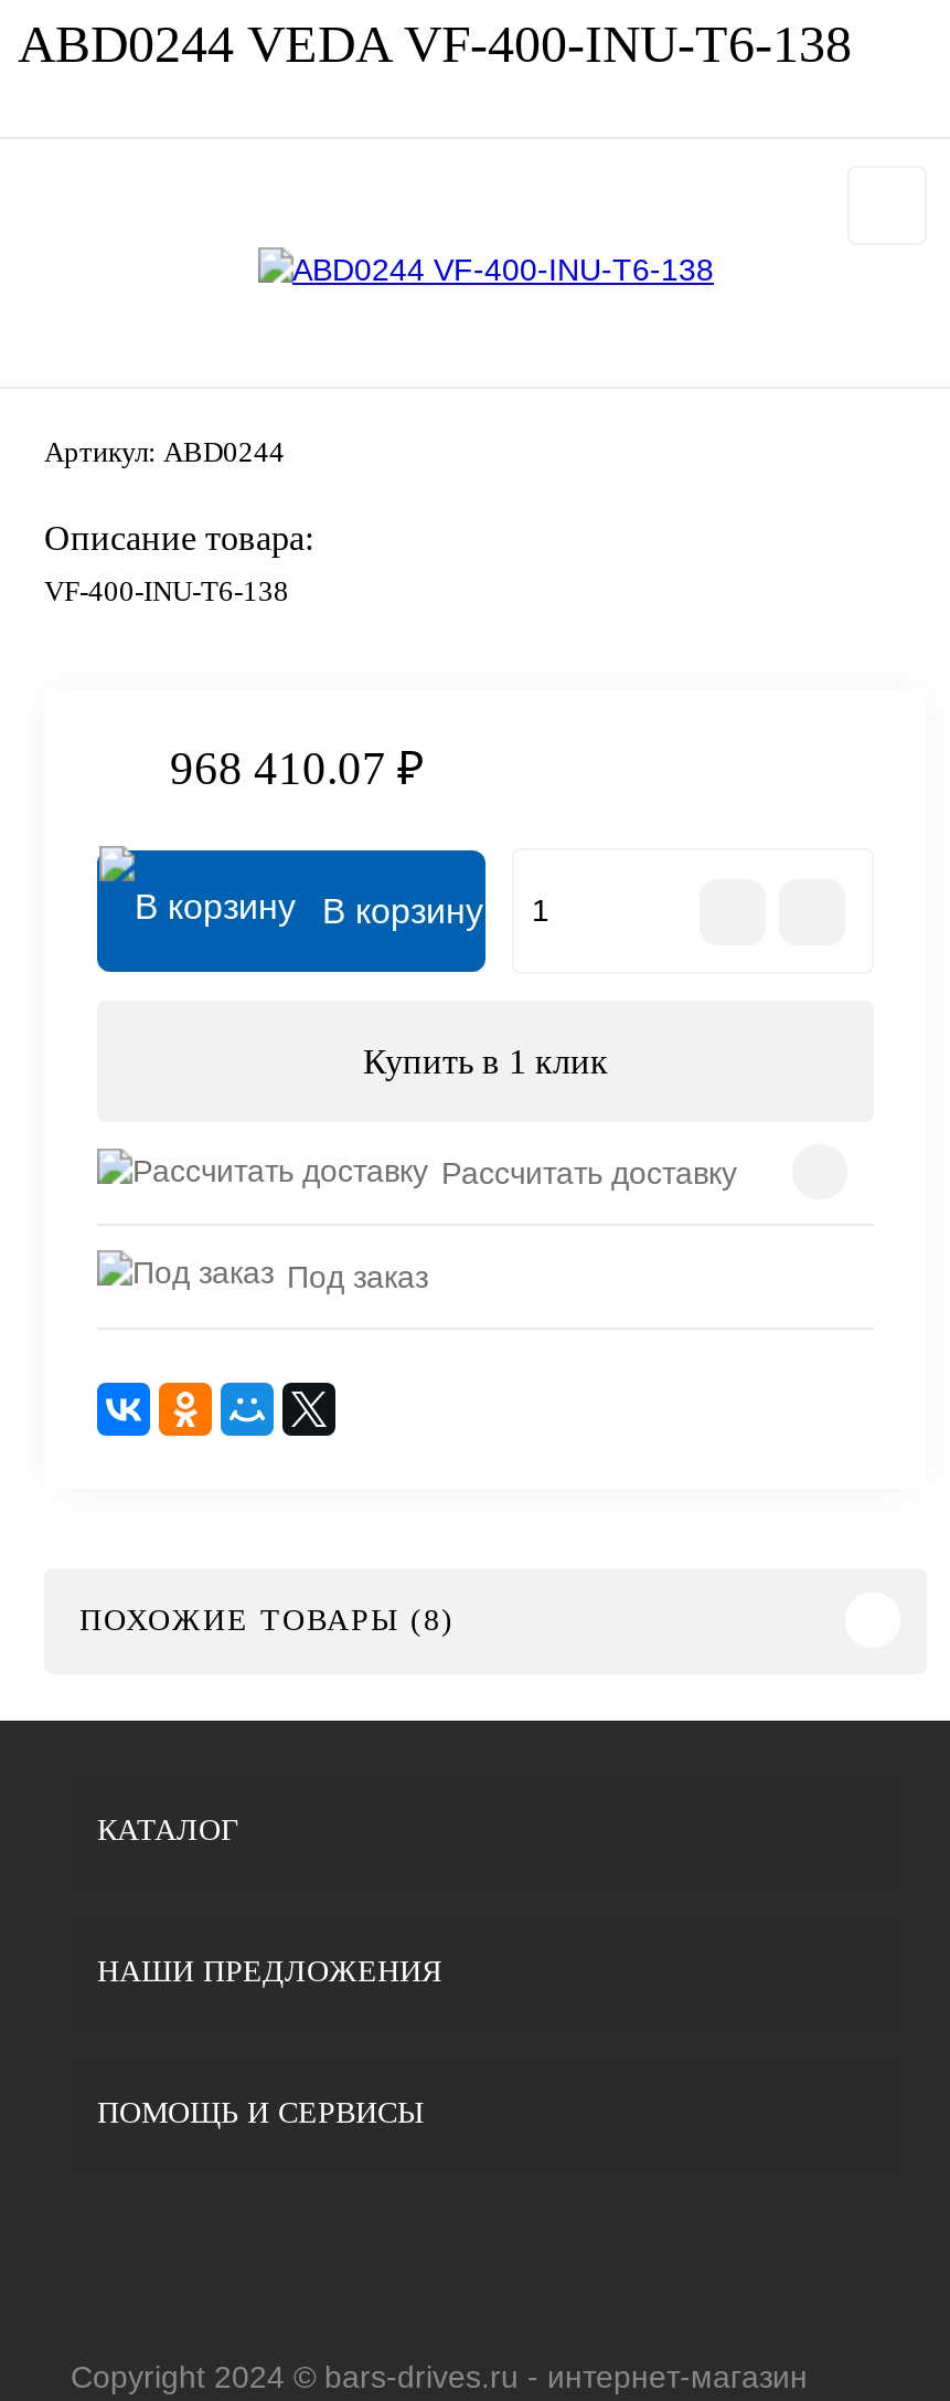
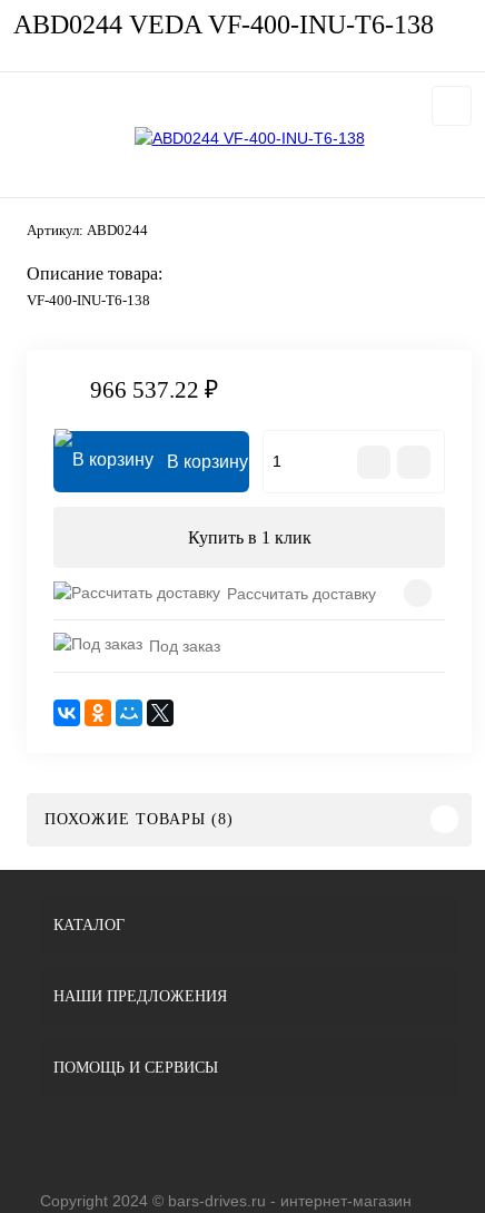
- 968 410.07 ₽
+ 966 537.22 ₽
